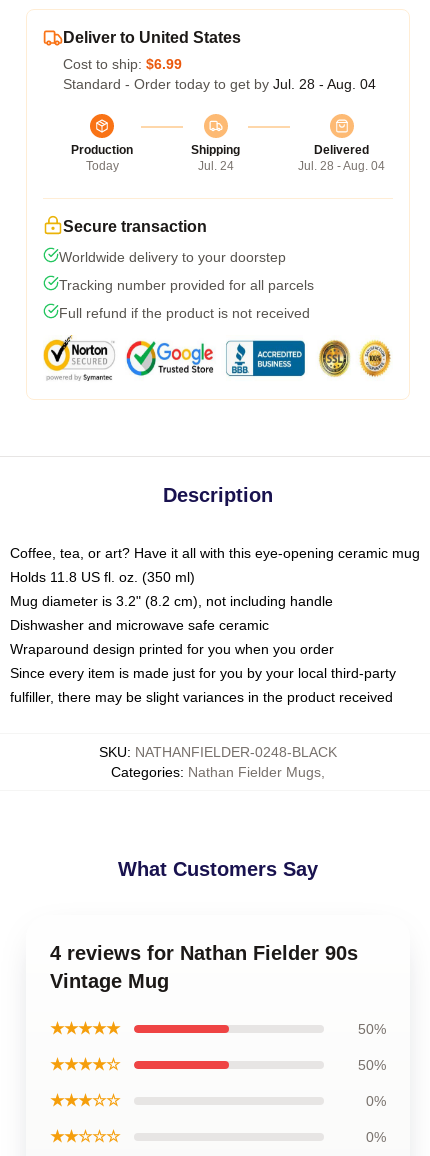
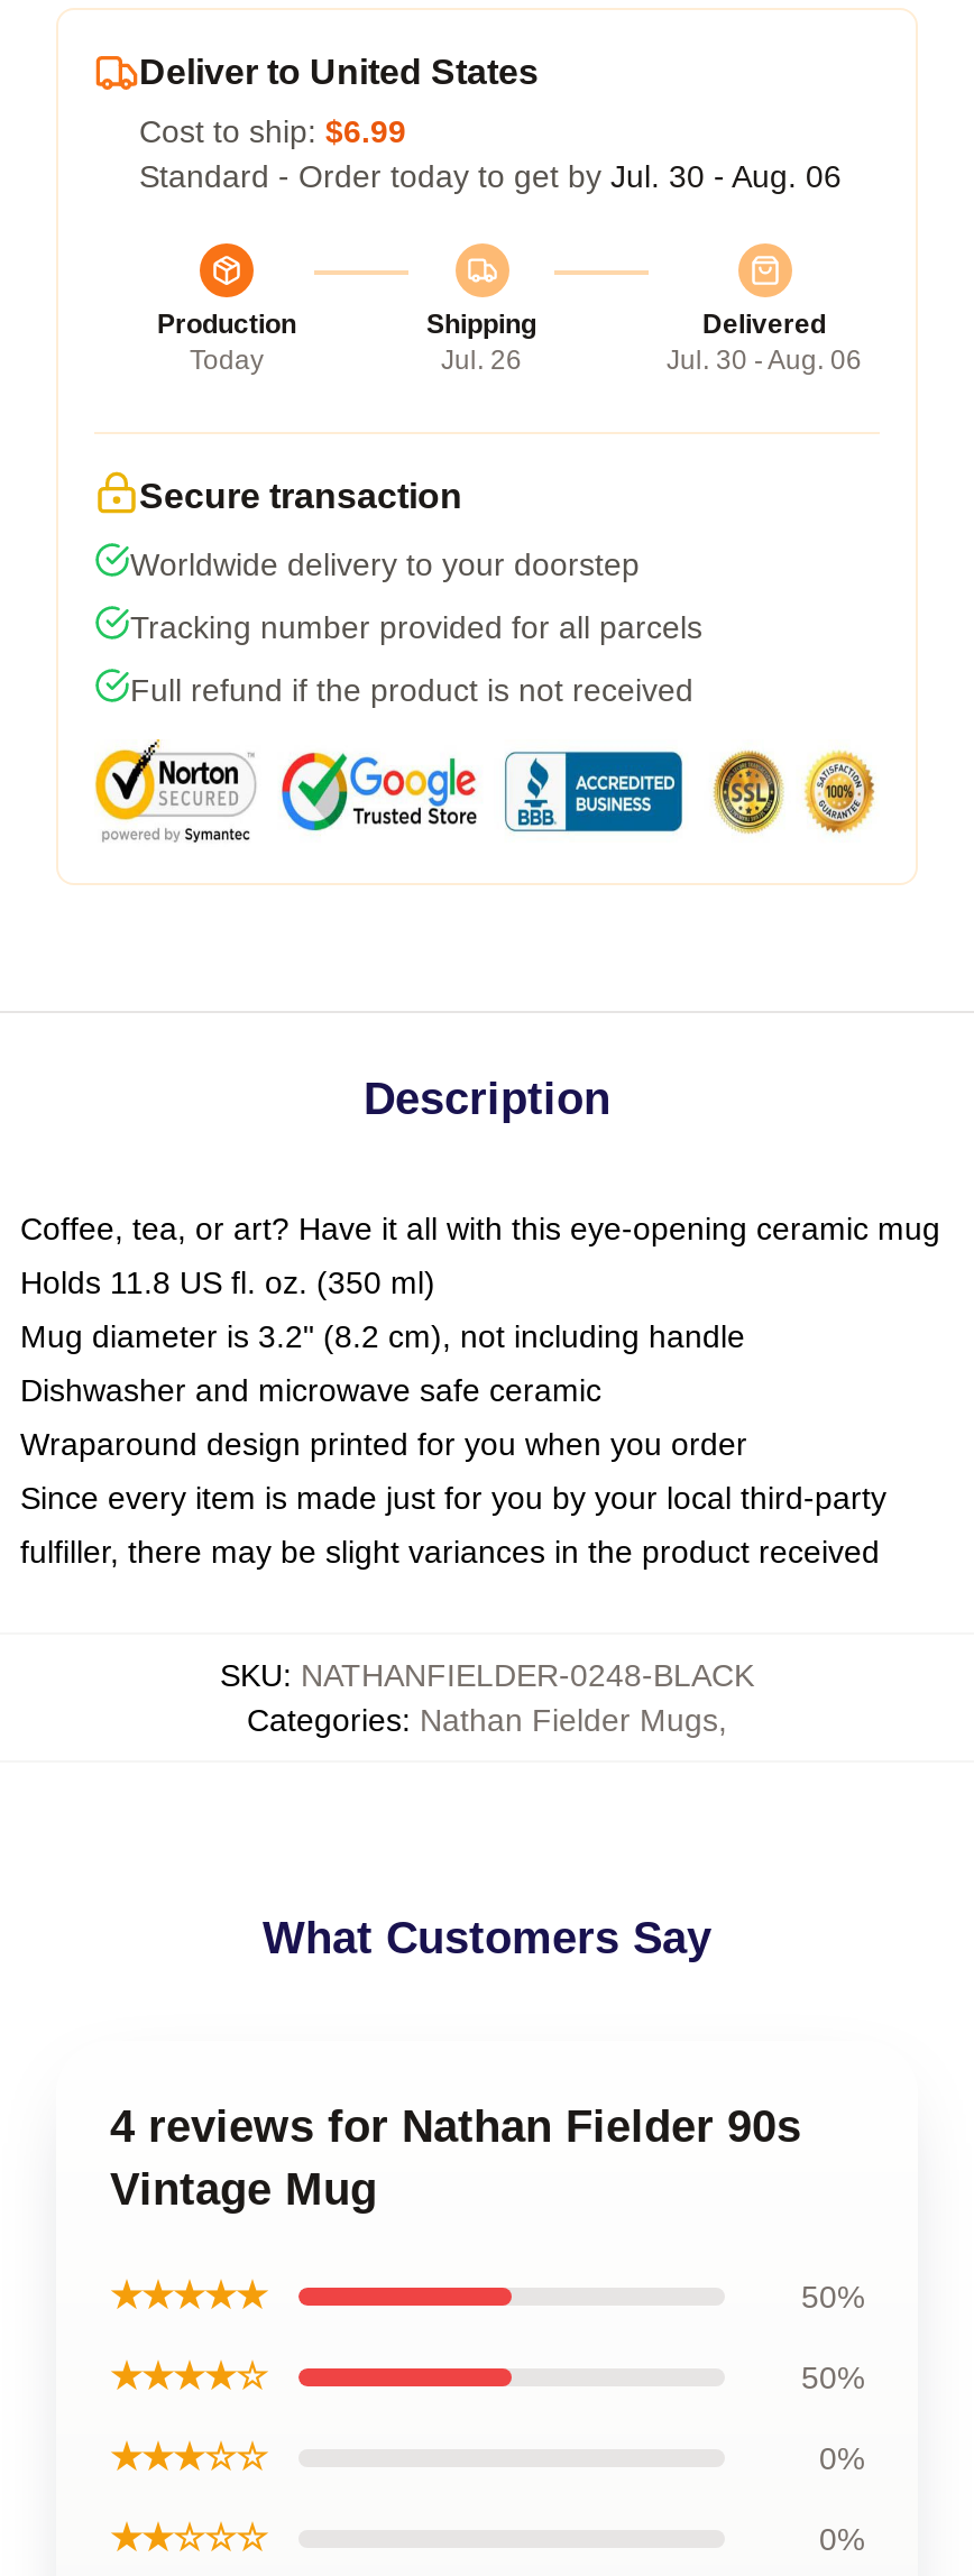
- Standard - Order today to get by Jul. 28 - Aug. 04
+ Standard - Order today to get by Jul. 30 - Aug. 06

- Jul. 24
+ Jul. 26

- Jul. 28 - Aug. 04
+ Jul. 30 - Aug. 06
